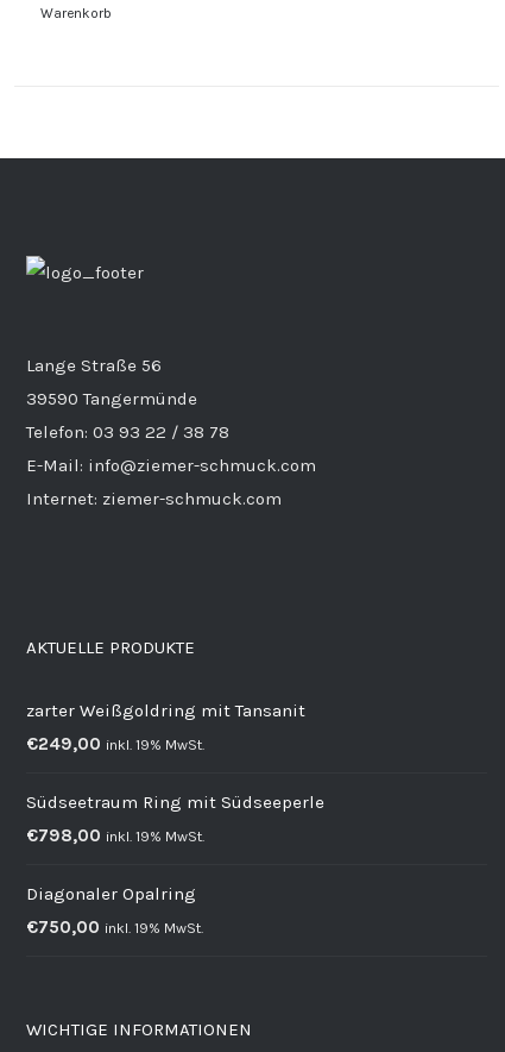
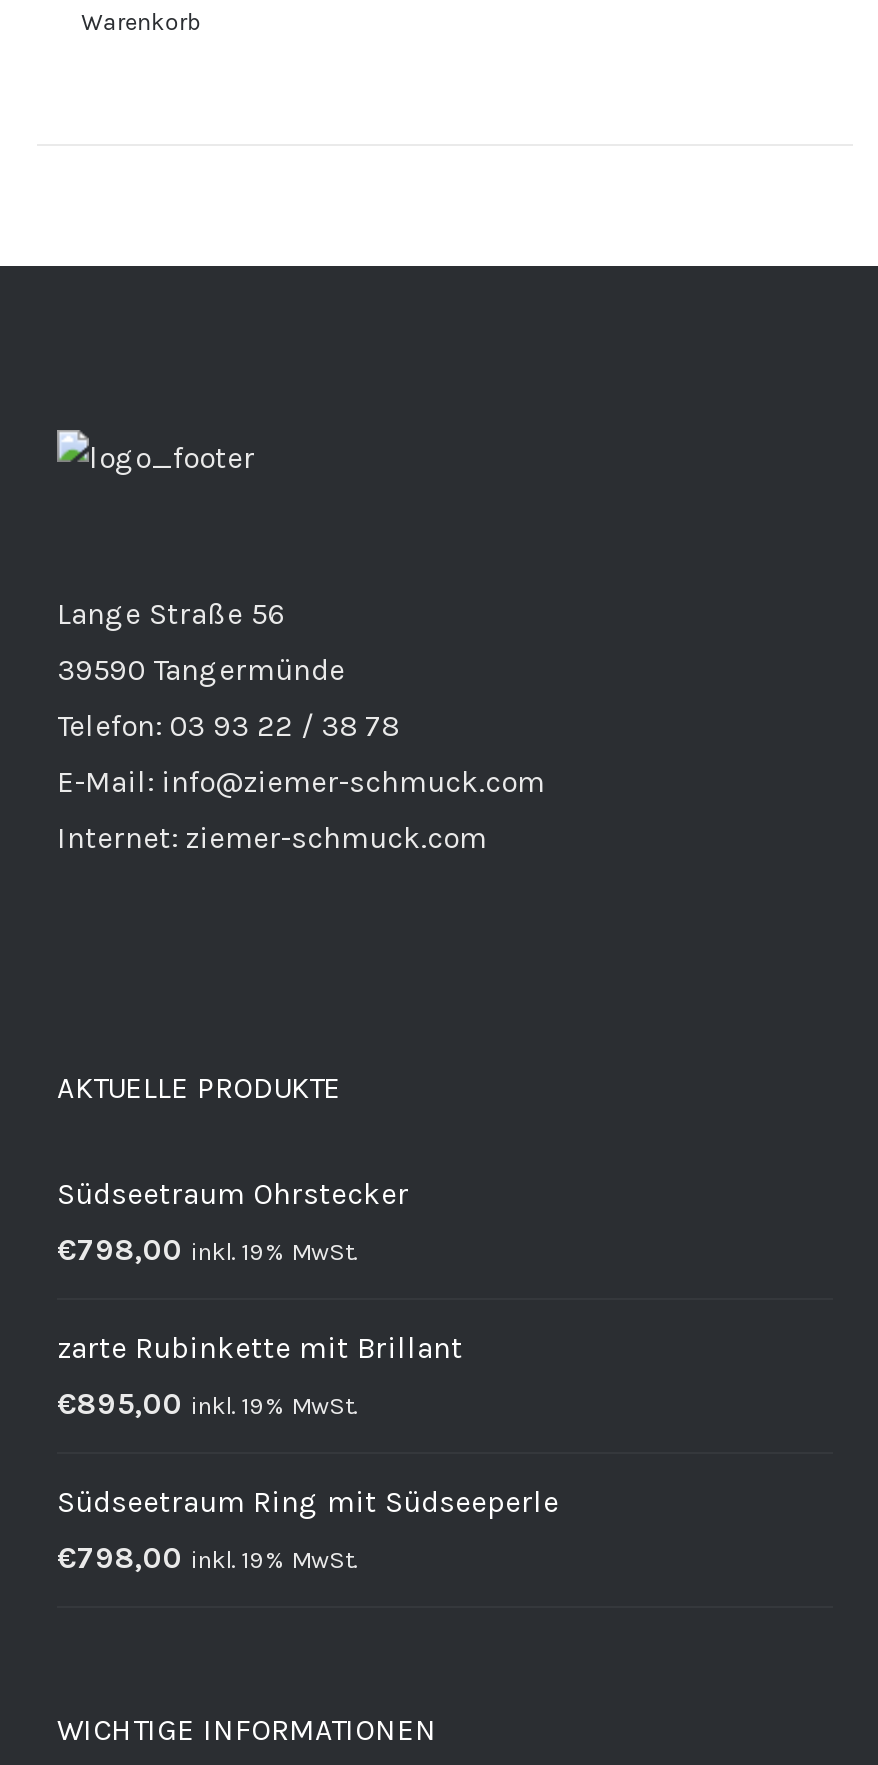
- zarter Weißgoldring mit Tansanit
- €249,00 inkl. 19% MwSt.
+ Südseetraum Ohrstecker
+ €798,00 inkl. 19% MwSt.
+ zarte Rubinkette mit Brillant
+ €895,00 inkl. 19% MwSt.

moved down: Südseetraum Ring mit Südseeperle | €798,00 inkl. 19% MwSt.

- Diagonaler Opalring
- €750,00 inkl. 19% MwSt.
